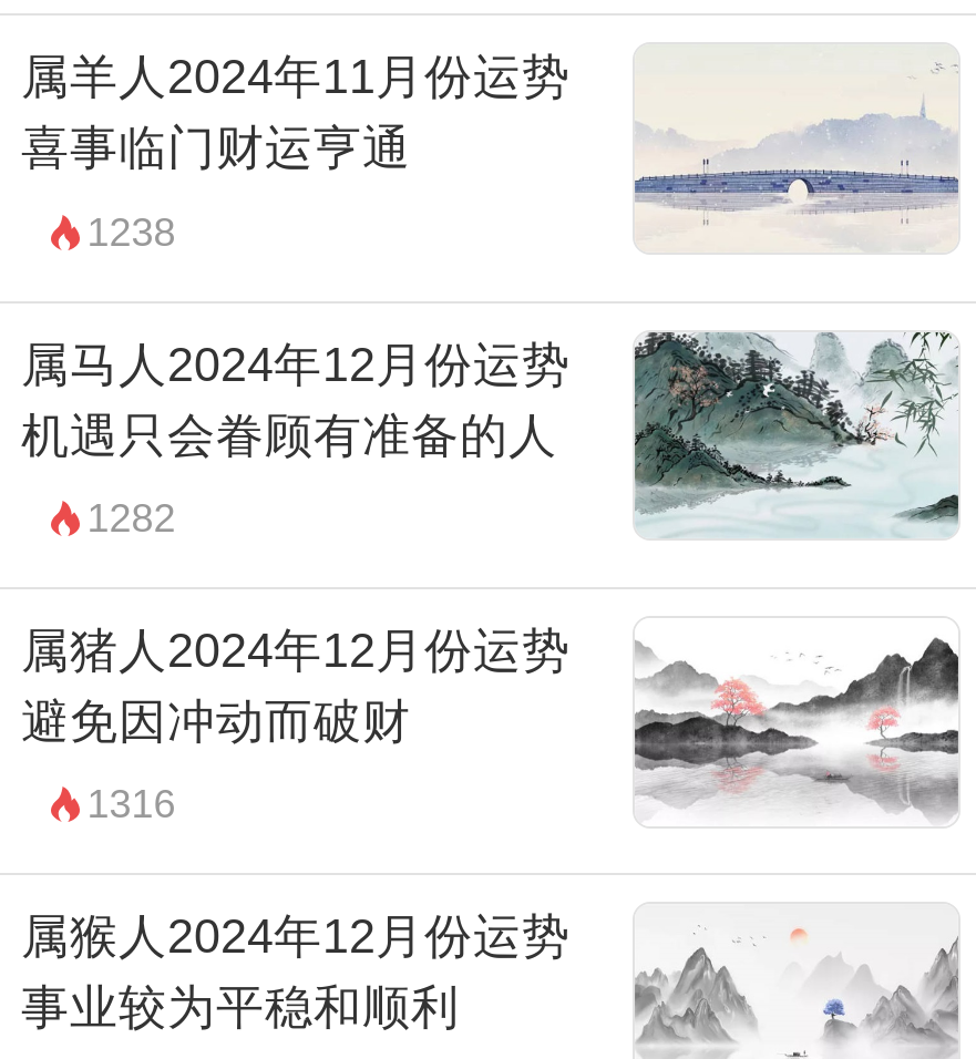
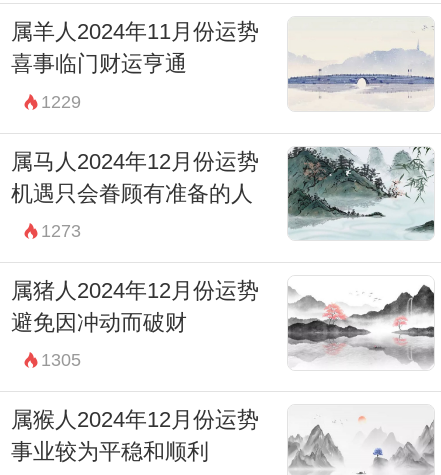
- 1238
+ 1229

- 1282
+ 1273

- 1316
+ 1305
